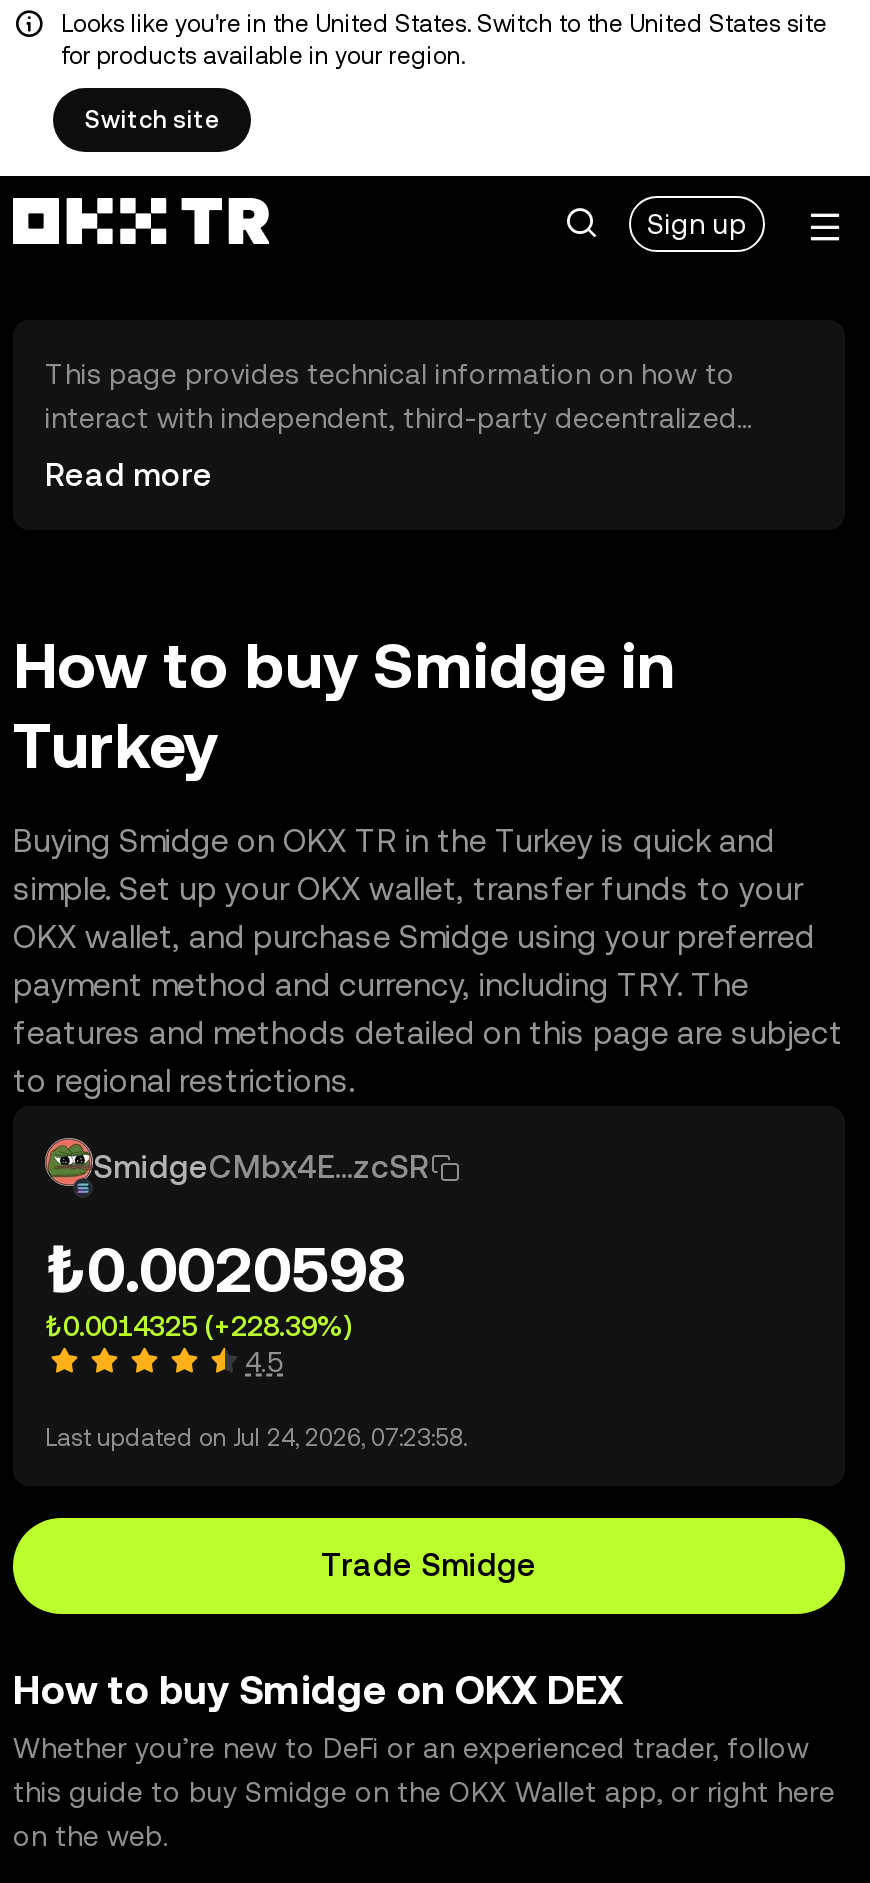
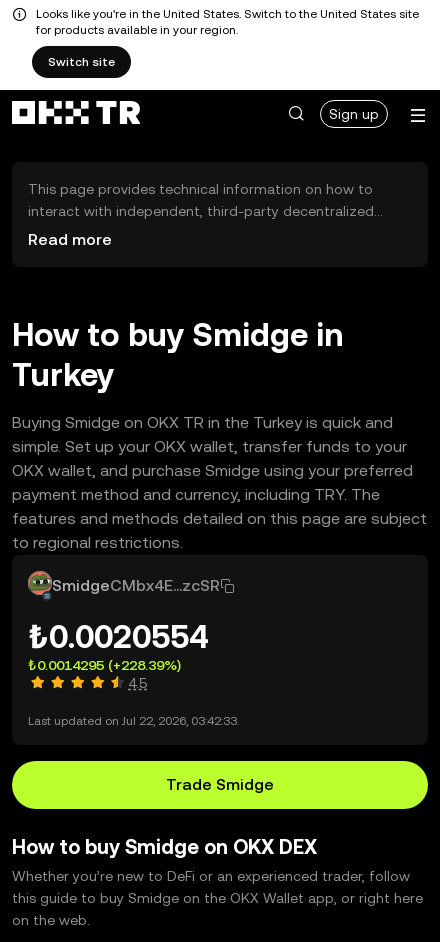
- ₺0.0020598
+ ₺0.0020554

- ₺0.0014325 (+228.39%)
+ ₺0.0014295 (+228.39%)

- Last updated on Jul 24, 2026, 07:23:58.
+ Last updated on Jul 22, 2026, 03:42:33.
